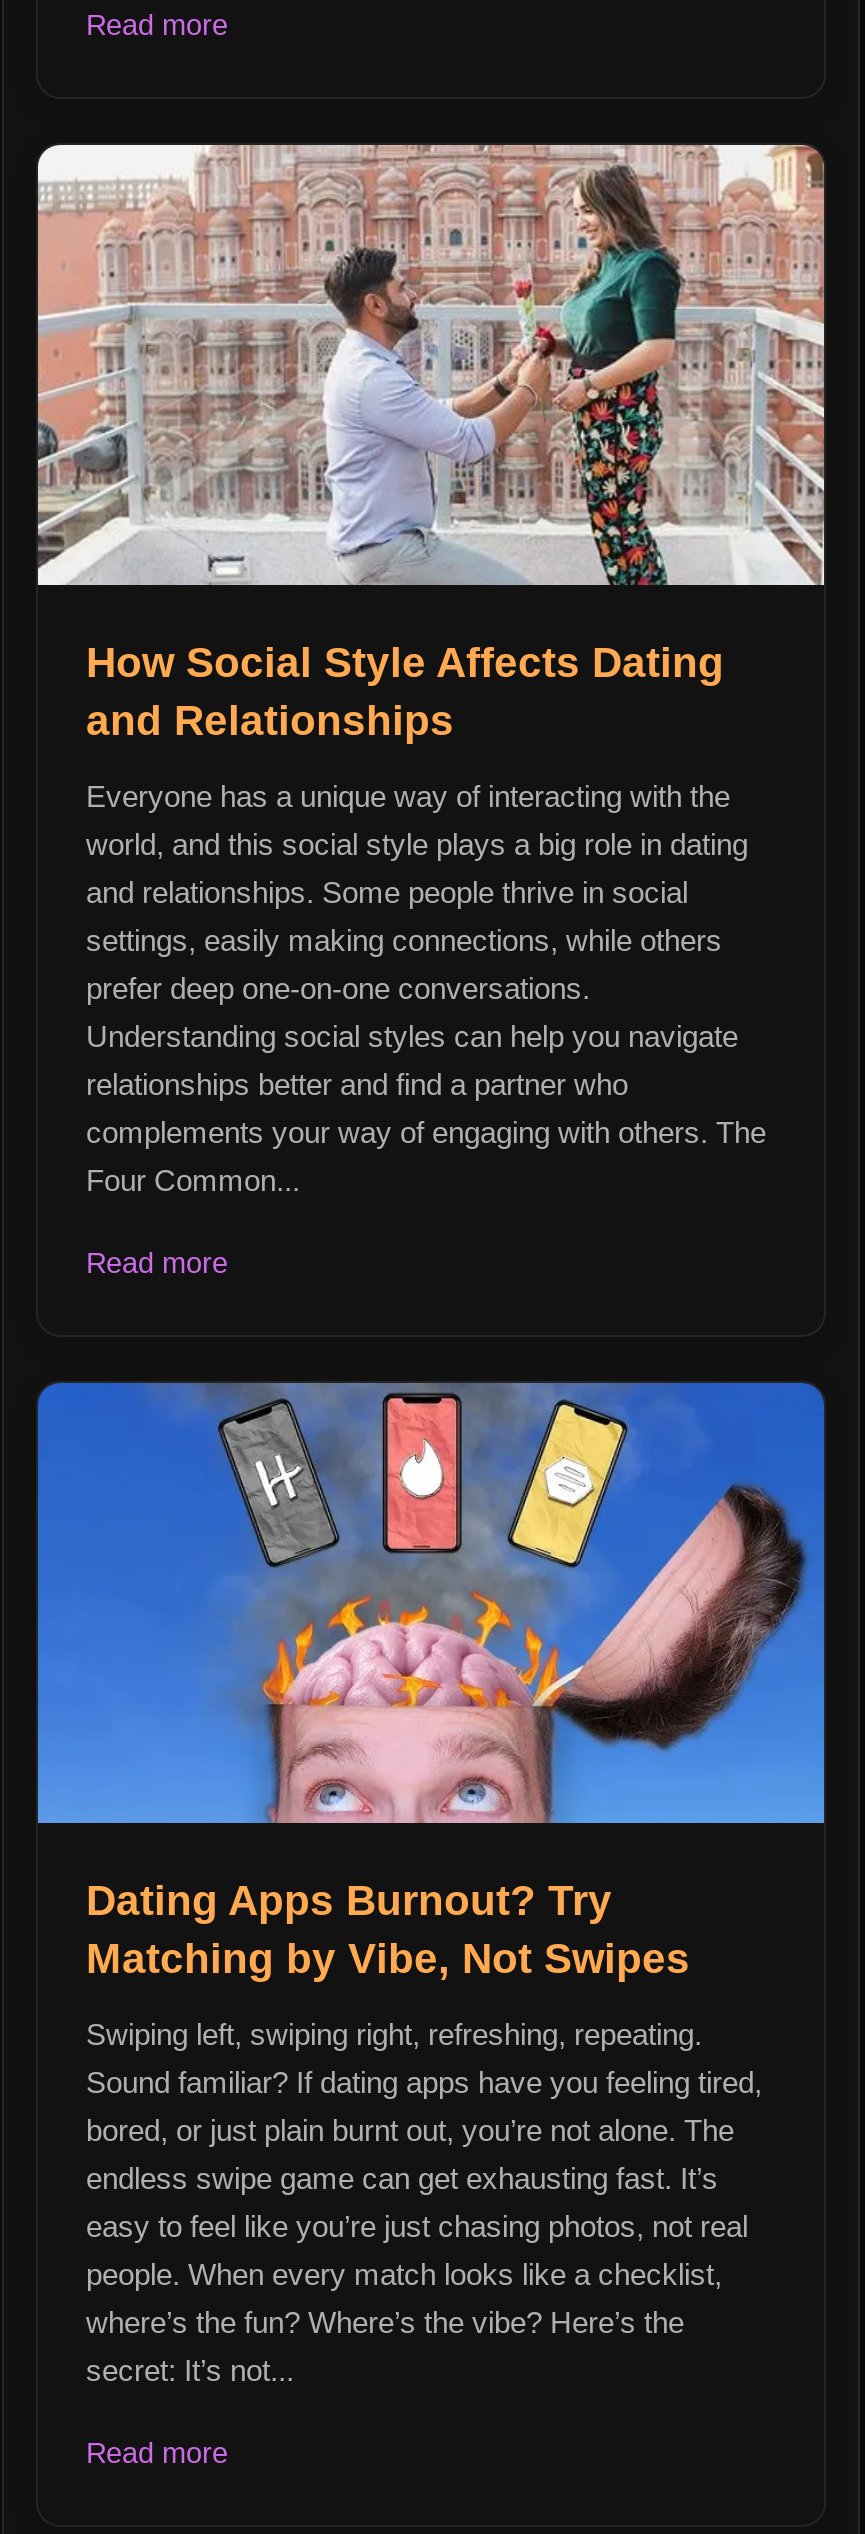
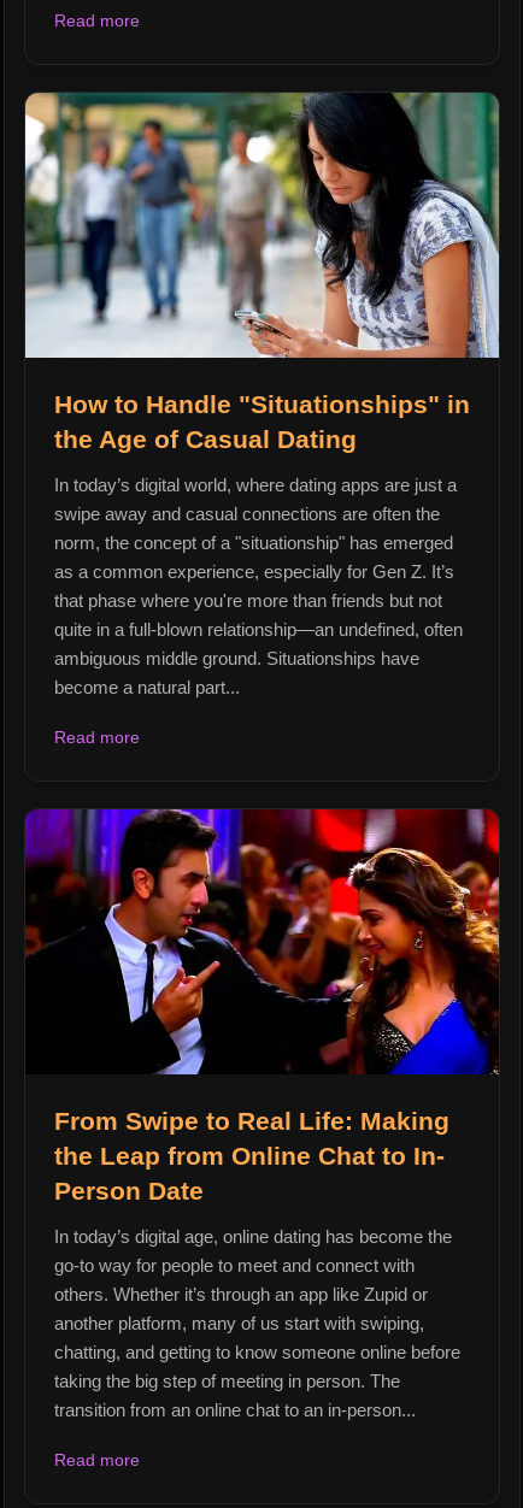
- [image]
- How Social Style Affects Dating
- and Relationships
+ [image]
+ How to Handle "Situationships" in
+ the Age of Casual Dating

- Everyone has a unique way of interacting with the
- world, and this social style plays a big role in dating
- and relationships. Some people thrive in social
- settings, easily making connections, while others
- prefer deep one-on-one conversations.
- Understanding social styles can help you navigate
- relationships better and find a partner who
- complements your way of engaging with others. The
- Four Common...
+ In today’s digital world, where dating apps are just a
+ swipe away and casual connections are often the
+ norm, the concept of a "situationship" has emerged
+ as a common experience, especially for Gen Z. It’s
+ that phase where you're more than friends but not
+ quite in a full-blown relationship—an undefined, often
+ ambiguous middle ground. Situationships have
+ become a natural part...

- [image]
- Dating Apps Burnout? Try
- Matching by Vibe, Not Swipes
+ [image]
+ From Swipe to Real Life: Making
+ the Leap from Online Chat to In-
+ Person Date

- Swiping left, swiping right, refreshing, repeating.
- Sound familiar? If dating apps have you feeling tired,
- bored, or just plain burnt out, you’re not alone. The
- endless swipe game can get exhausting fast. It’s
- easy to feel like you’re just chasing photos, not real
- people. When every match looks like a checklist,
- where’s the fun? Where’s the vibe? Here’s the
- secret: It’s not...
+ In today’s digital age, online dating has become the
+ go-to way for people to meet and connect with
+ others. Whether it’s through an app like Zupid or
+ another platform, many of us start with swiping,
+ chatting, and getting to know someone online before
+ taking the big step of meeting in person. The
+ transition from an online chat to an in-person...
